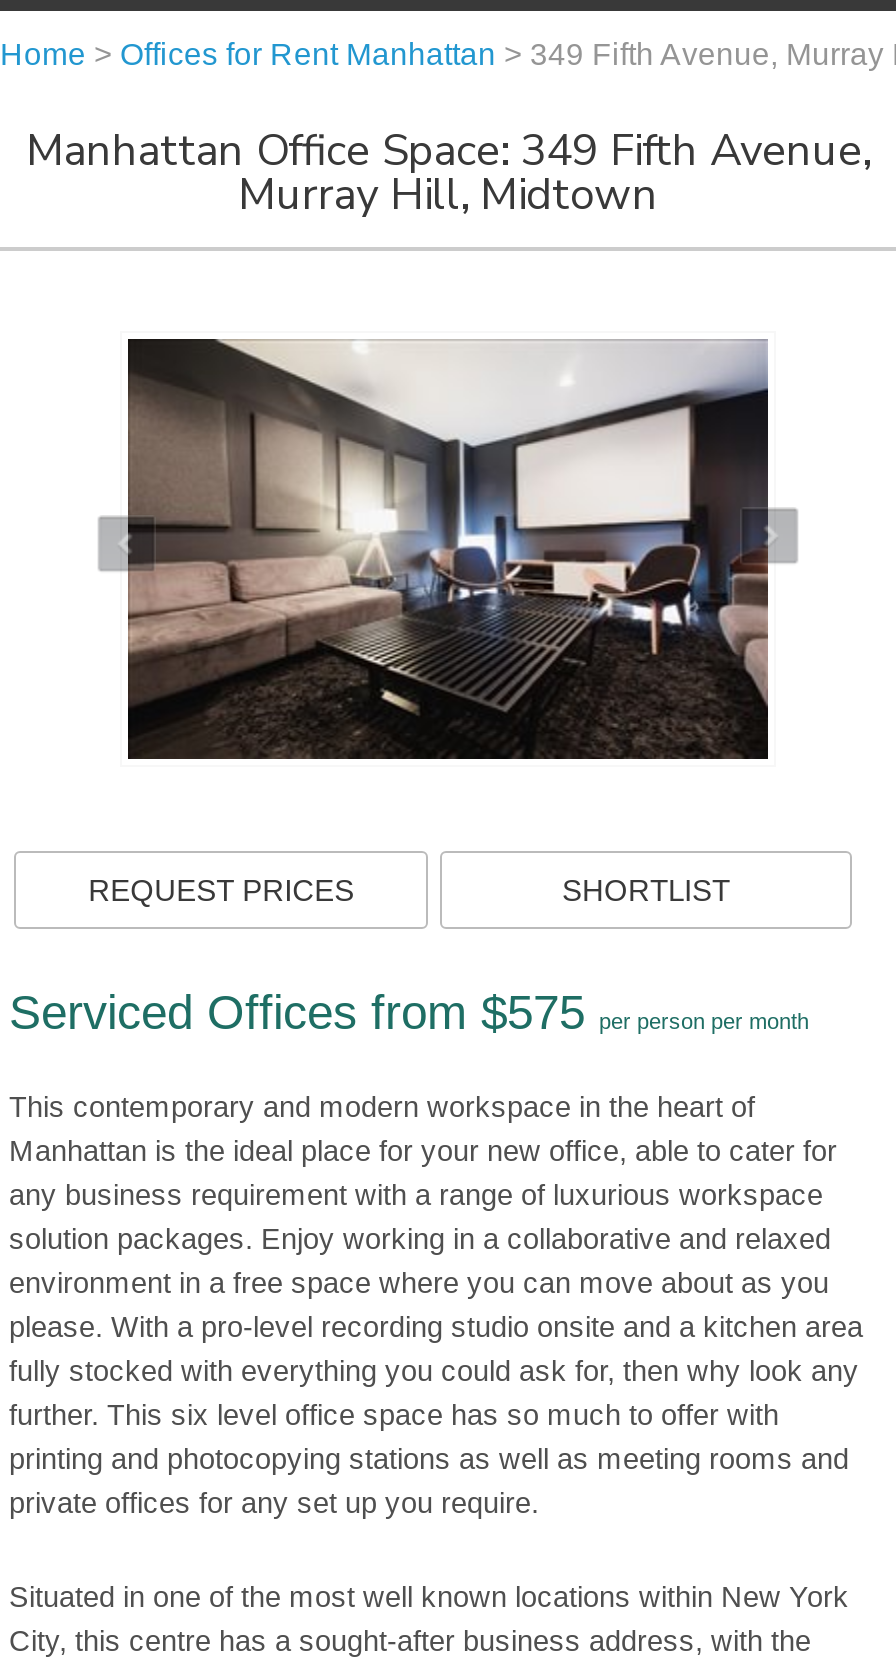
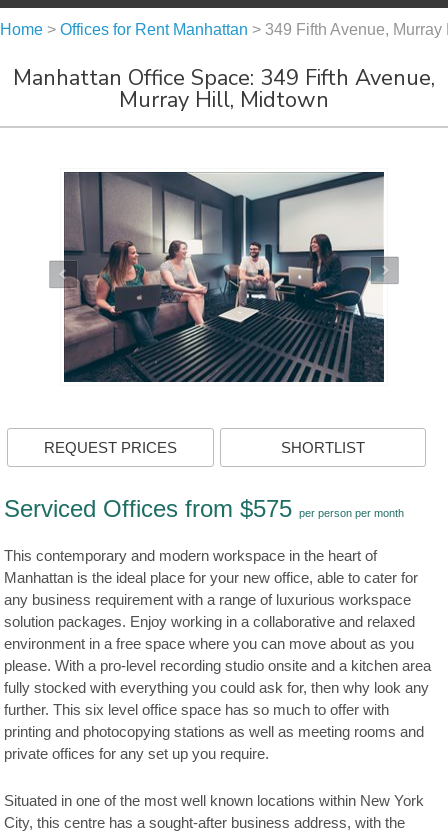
- [image]
+ [image]
